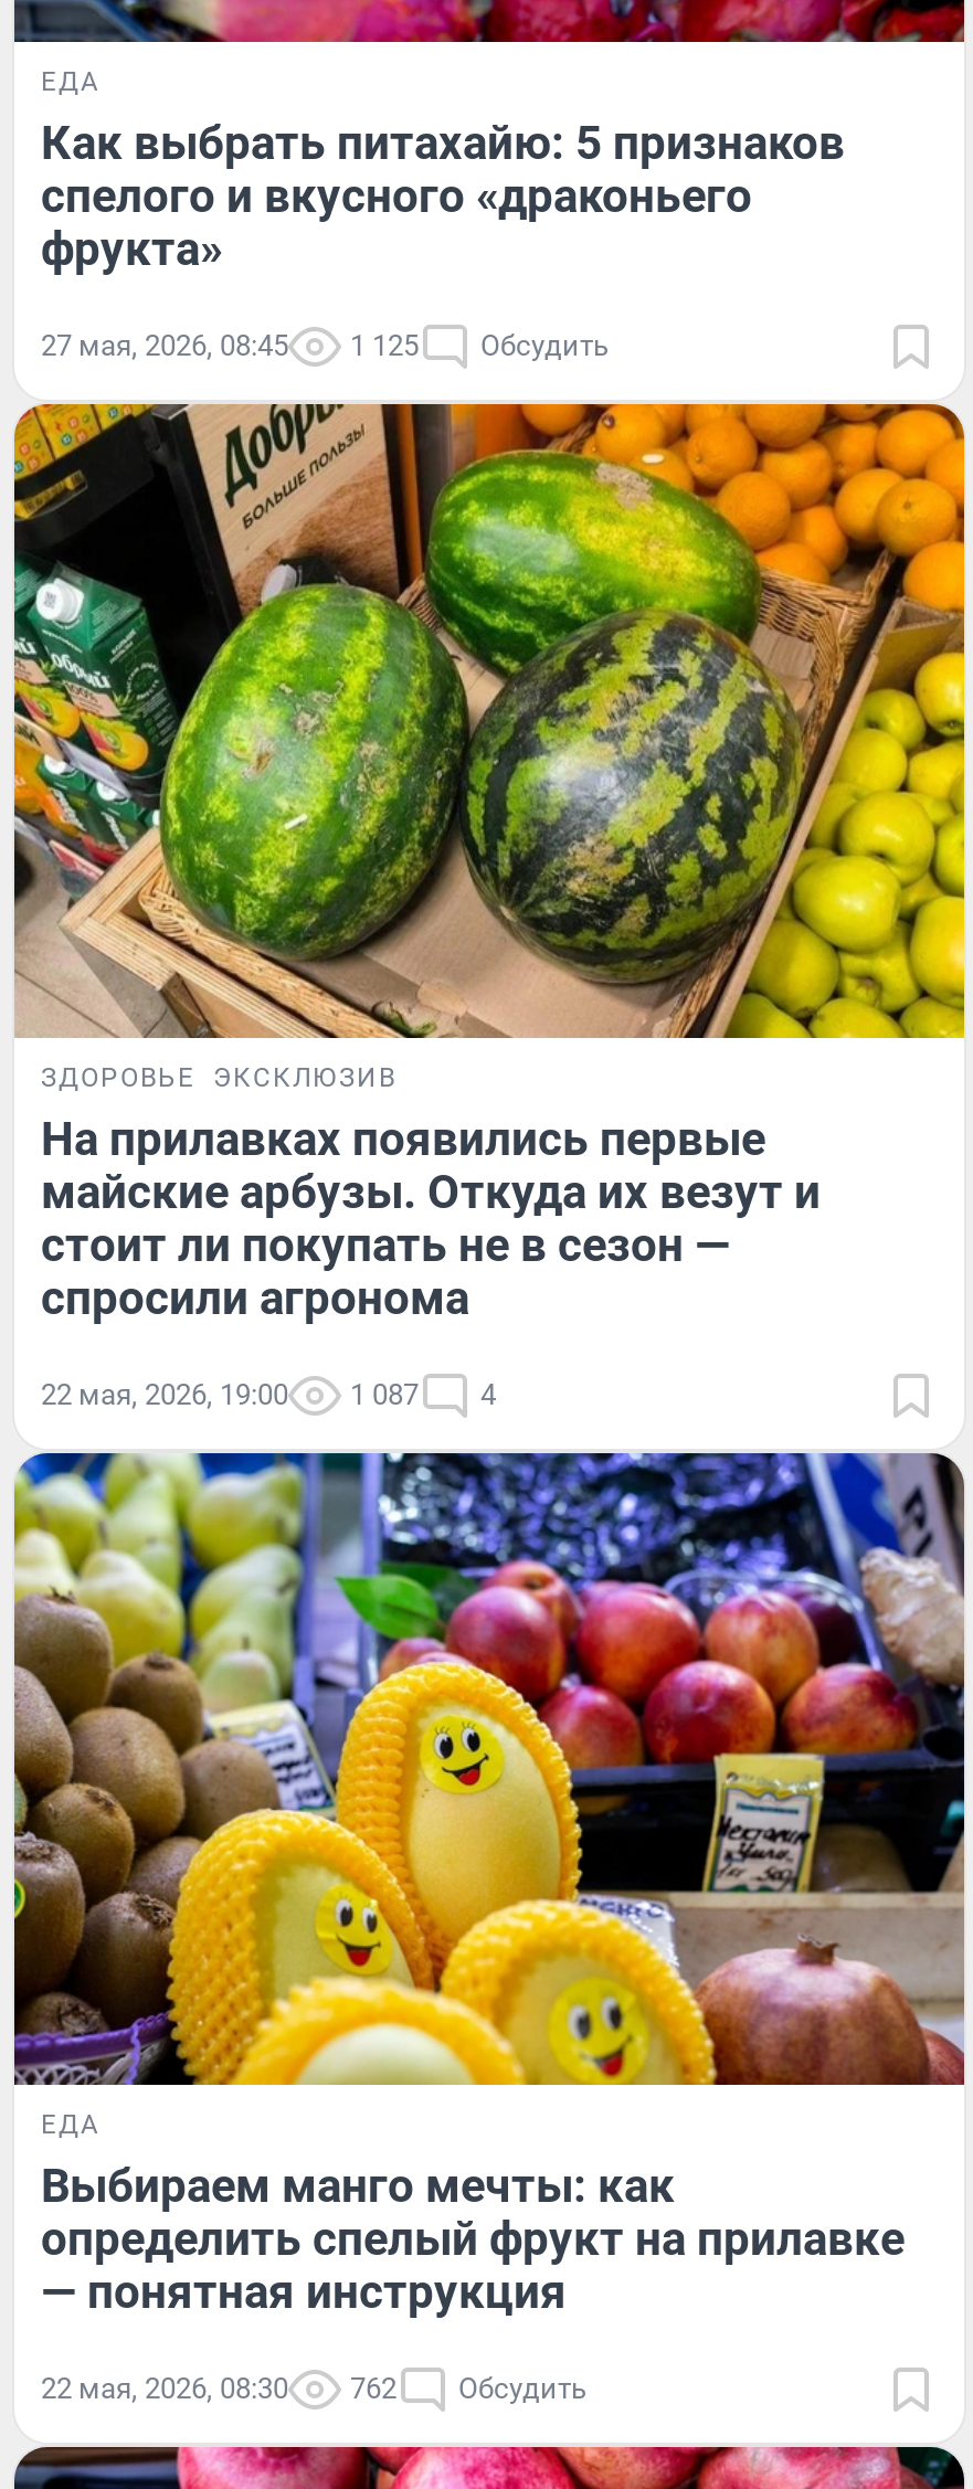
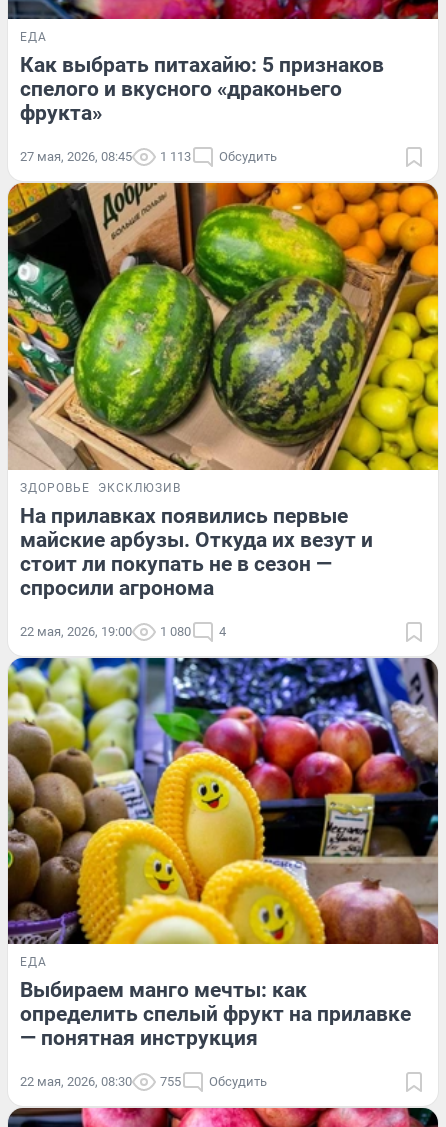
- 27 мая, 2026, 08:45 1 125 Обсудить
+ 27 мая, 2026, 08:45 1 113 Обсудить

- 22 мая, 2026, 19:00 1 087 4
+ 22 мая, 2026, 19:00 1 080 4

- 22 мая, 2026, 08:30 762 Обсудить
+ 22 мая, 2026, 08:30 755 Обсудить
